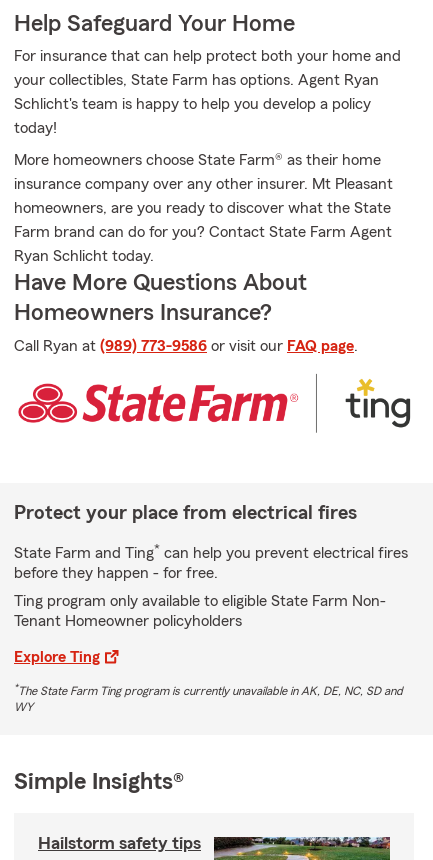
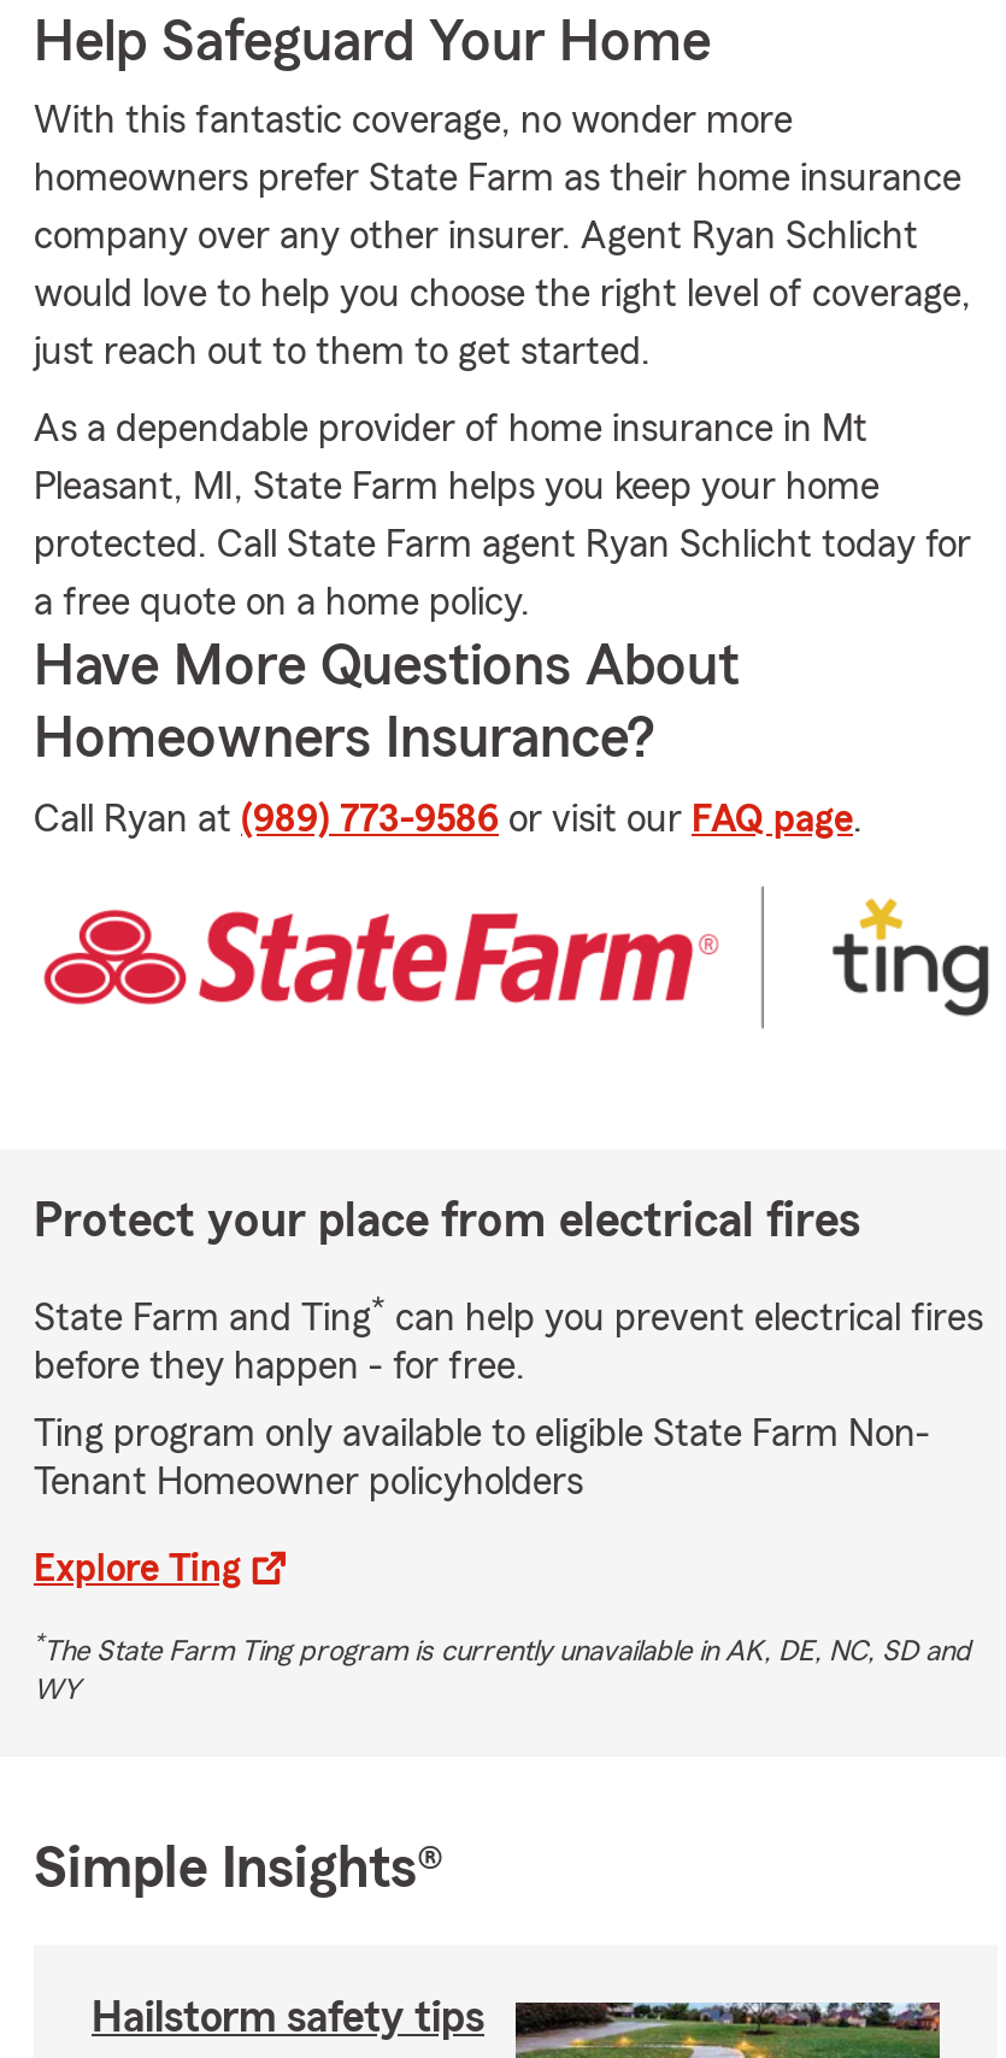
- For insurance that can help protect both your home and
+ With this fantastic coverage, no wonder more

- your collectibles, State Farm has options. Agent Ryan
+ homeowners prefer State Farm as their home insurance

- Schlicht's team is happy to help you develop a policy
+ company over any other insurer. Agent Ryan Schlicht

- today!
+ would love to help you choose the right level of coverage,

- More homeowners choose State Farm® as their home
+ just reach out to them to get started.

- insurance company over any other insurer. Mt Pleasant
+ As a dependable provider of home insurance in Mt

- homeowners, are you ready to discover what the State
+ Pleasant, MI, State Farm helps you keep your home

- Farm brand can do for you? Contact State Farm Agent
+ protected. Call State Farm agent Ryan Schlicht today for

- Ryan Schlicht today.
+ a free quote on a home policy.
